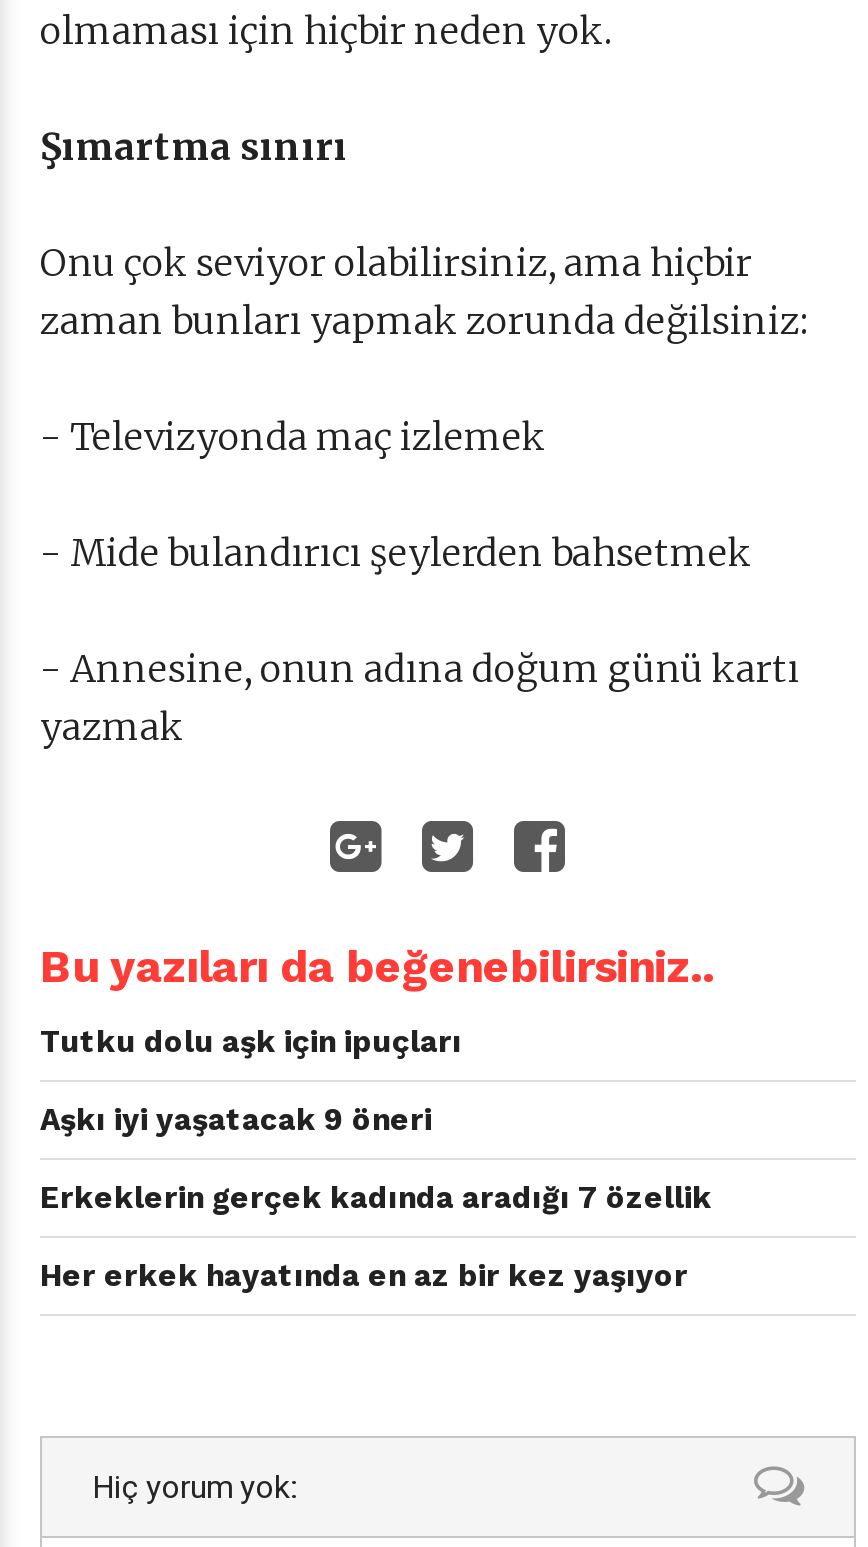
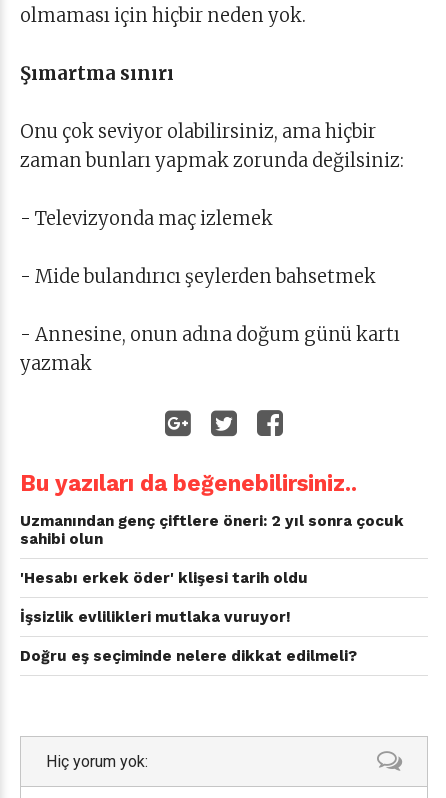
- Tutku dolu aşk için ipuçları
+ Uzmanından genç çiftlere öneri: 2 yıl sonra çocuk
+ sahibi olun

- Aşkı iyi yaşatacak 9 öneri
+ 'Hesabı erkek öder' klişesi tarih oldu

- Erkeklerin gerçek kadında aradığı 7 özellik
+ İşsizlik evlilikleri mutlaka vuruyor!

- Her erkek hayatında en az bir kez yaşıyor
+ Doğru eş seçiminde nelere dikkat edilmeli?
